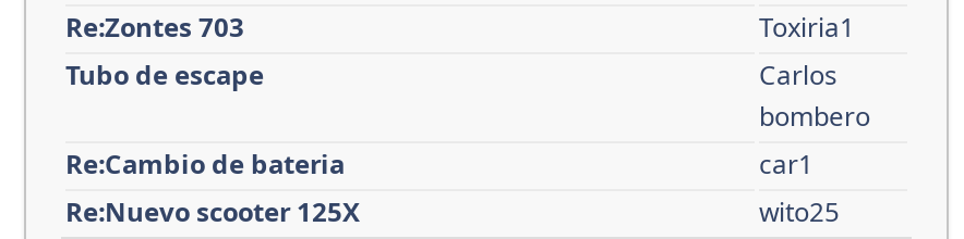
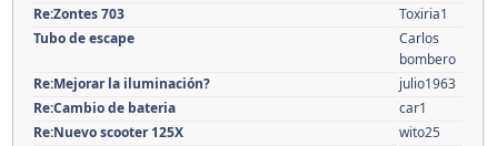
+ Re:Mejorar la iluminación?
+ julio1963
